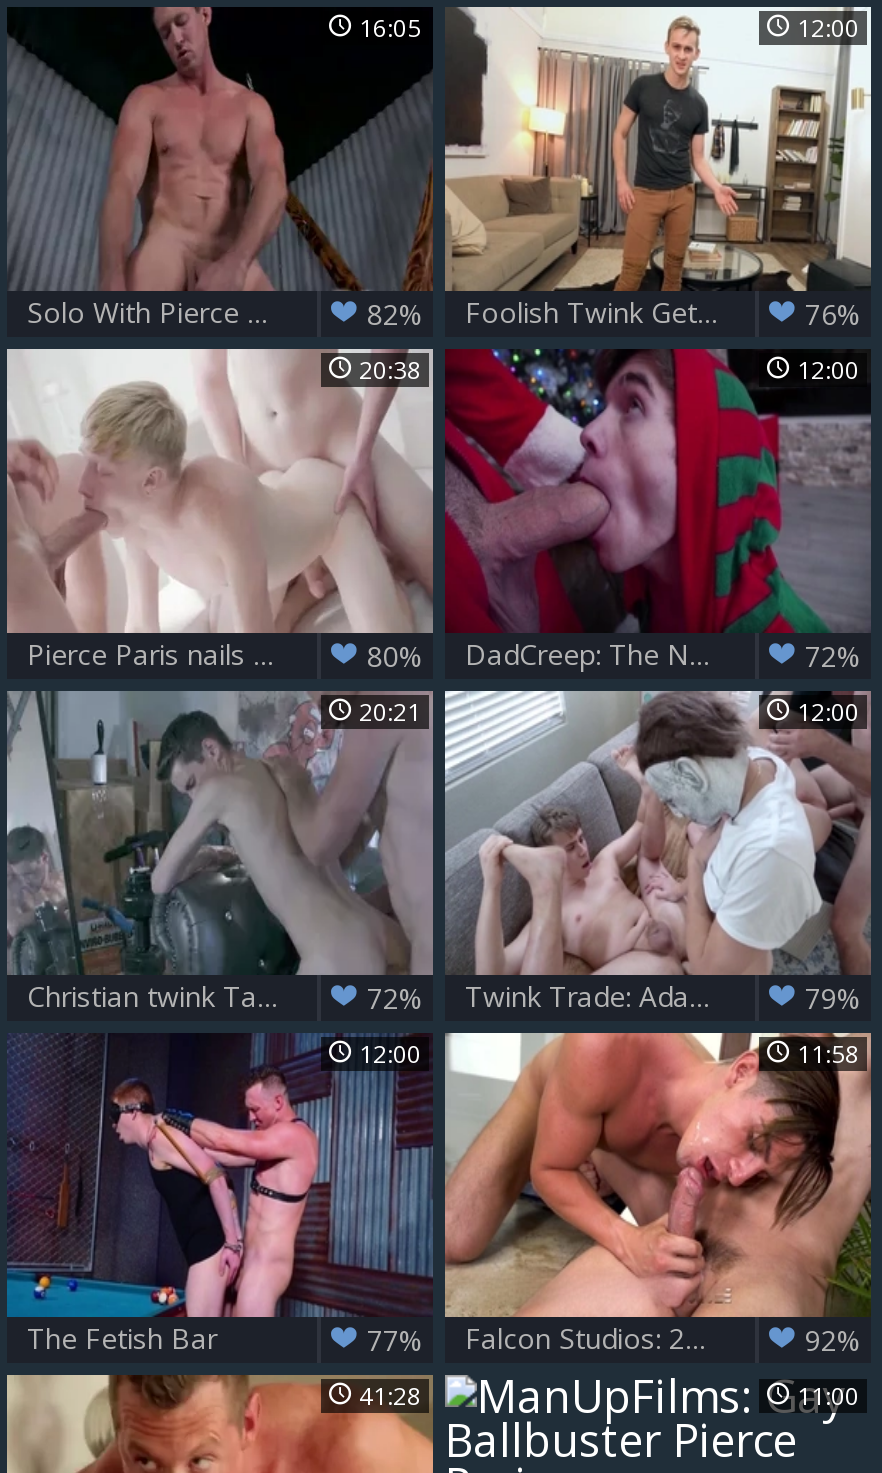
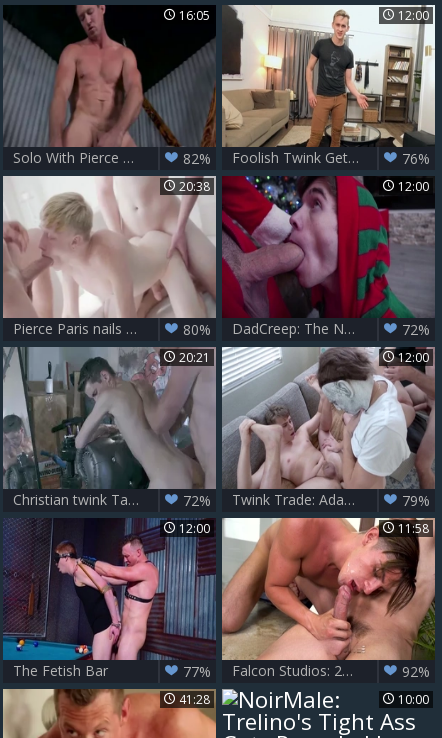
- 11:00
+ 10:00
